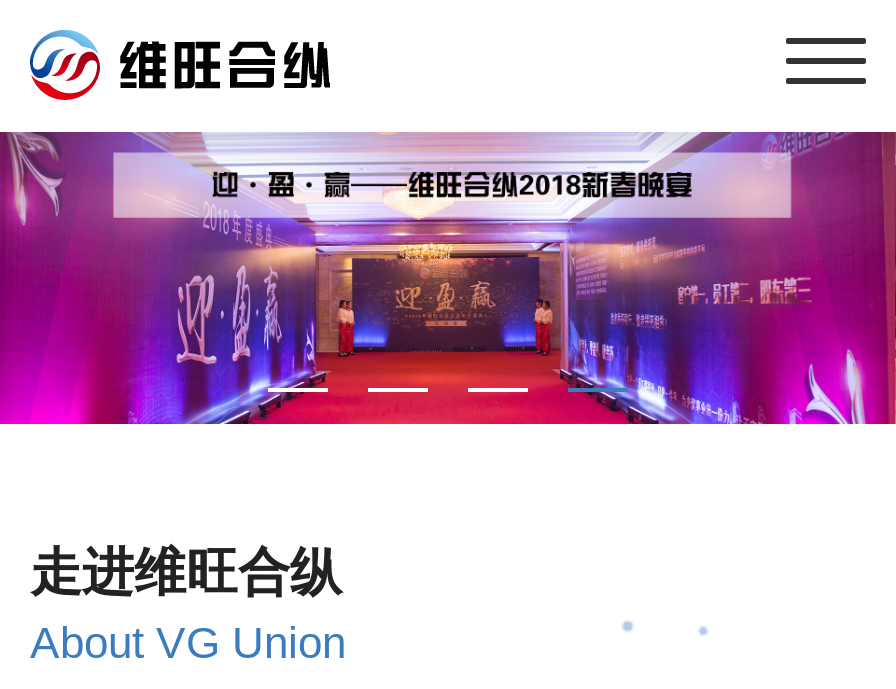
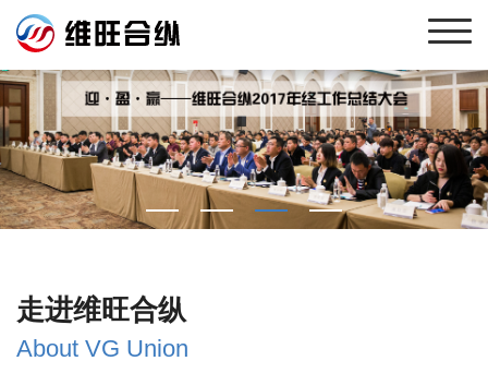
- [image]
+ [image]
